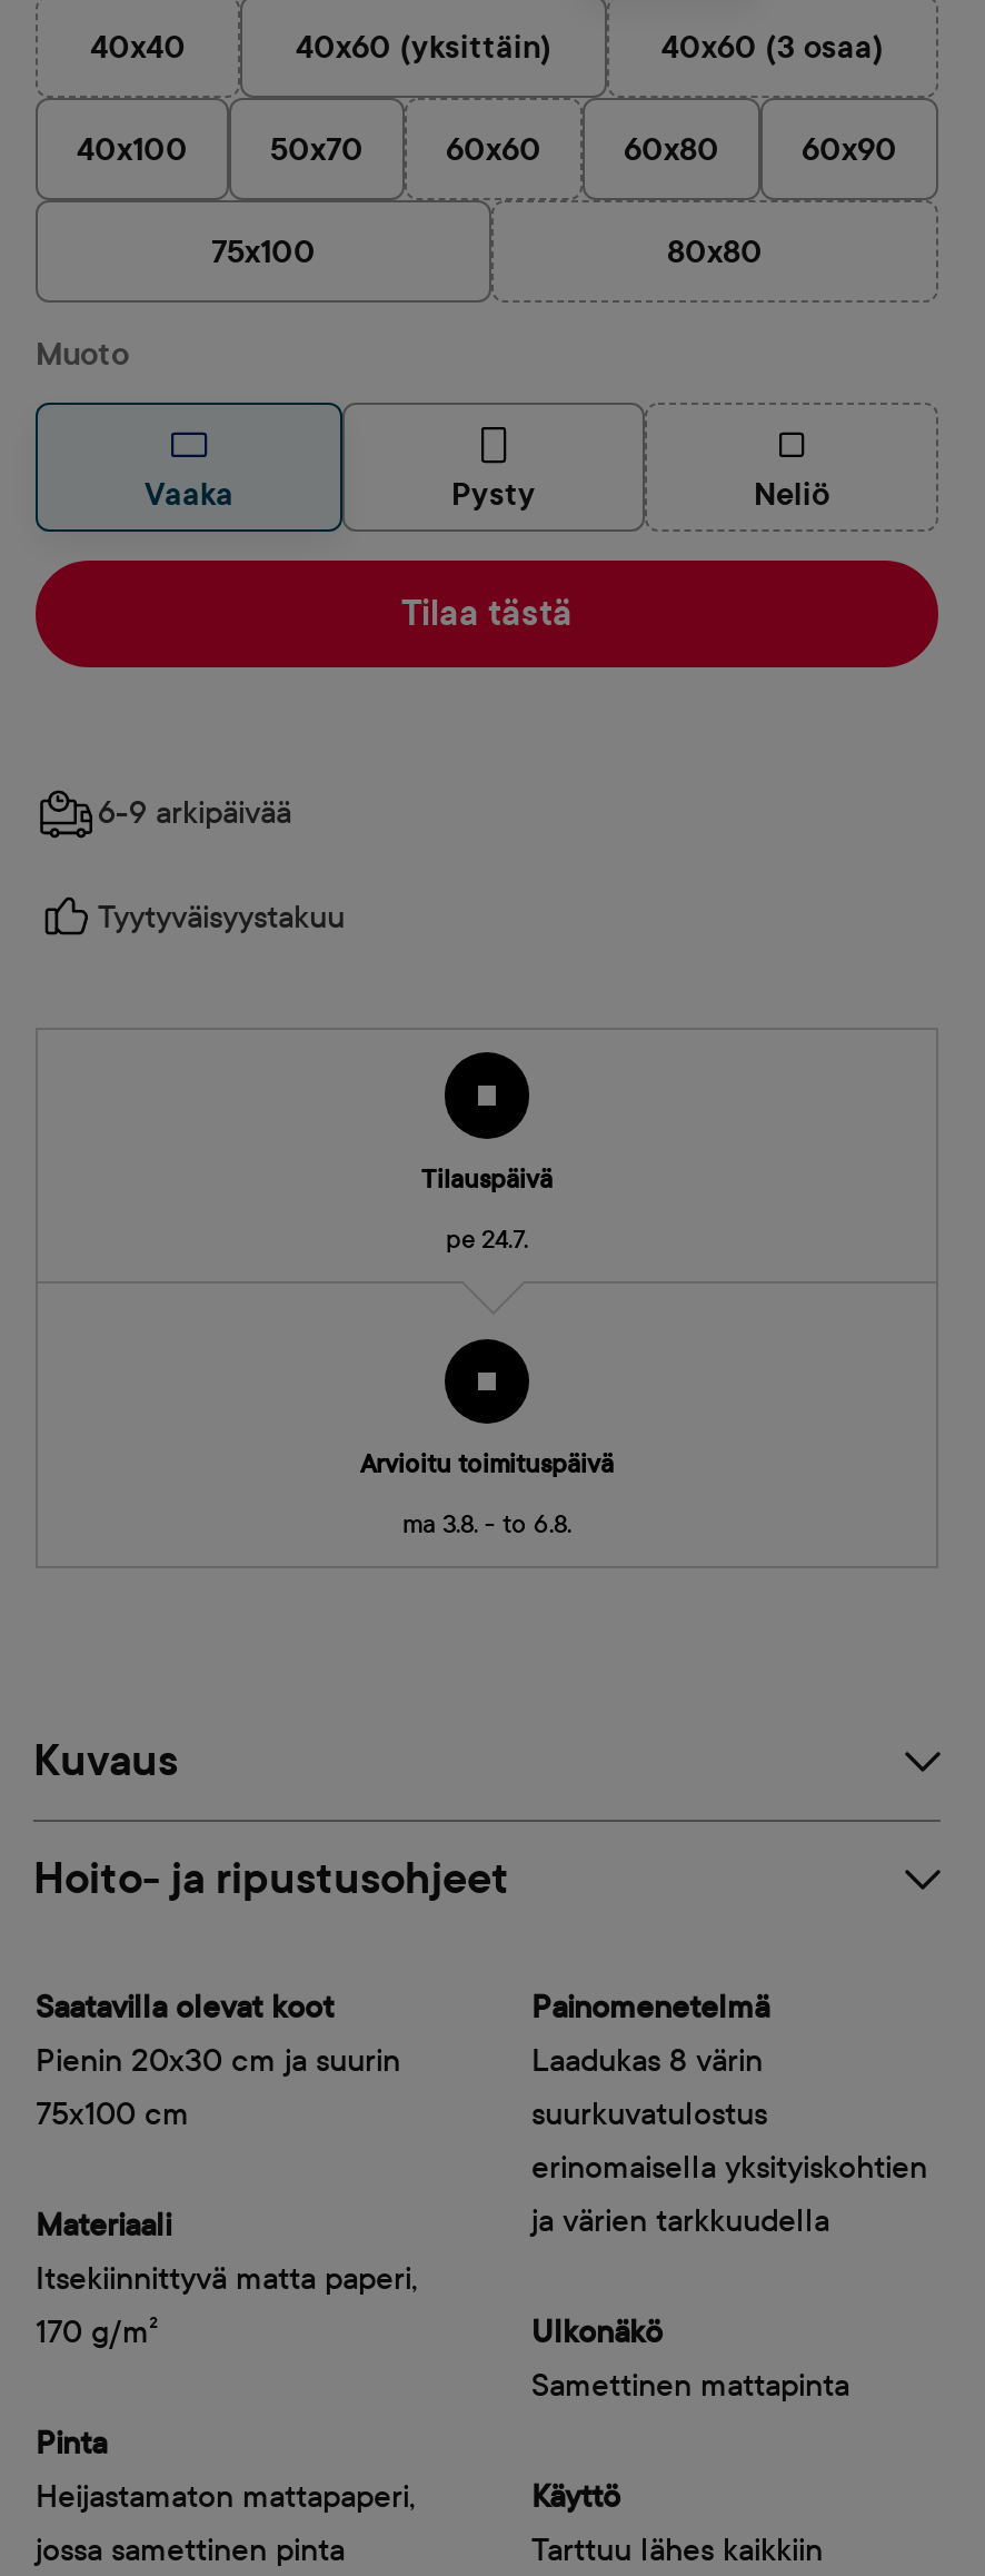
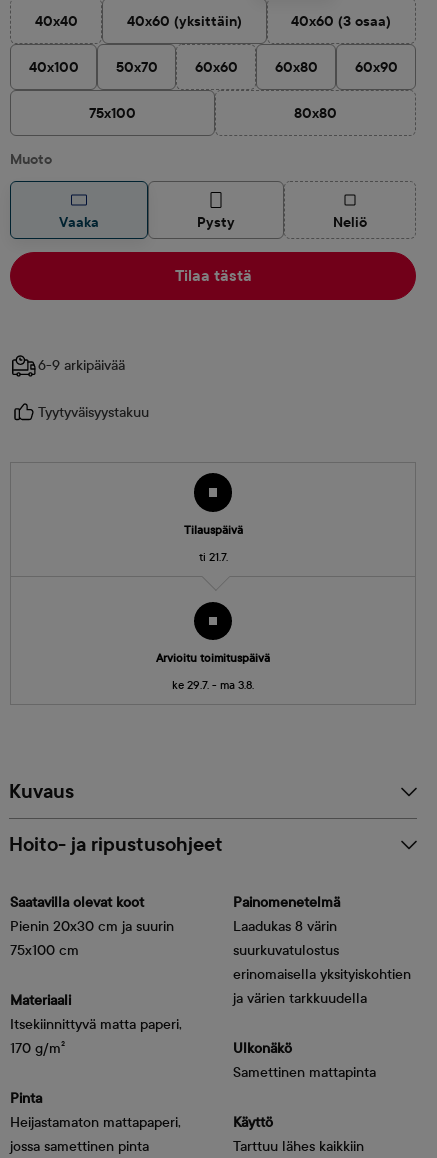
- pe 24.7.
+ ti 21.7.

- ma 3.8. - to 6.8.
+ ke 29.7. - ma 3.8.
